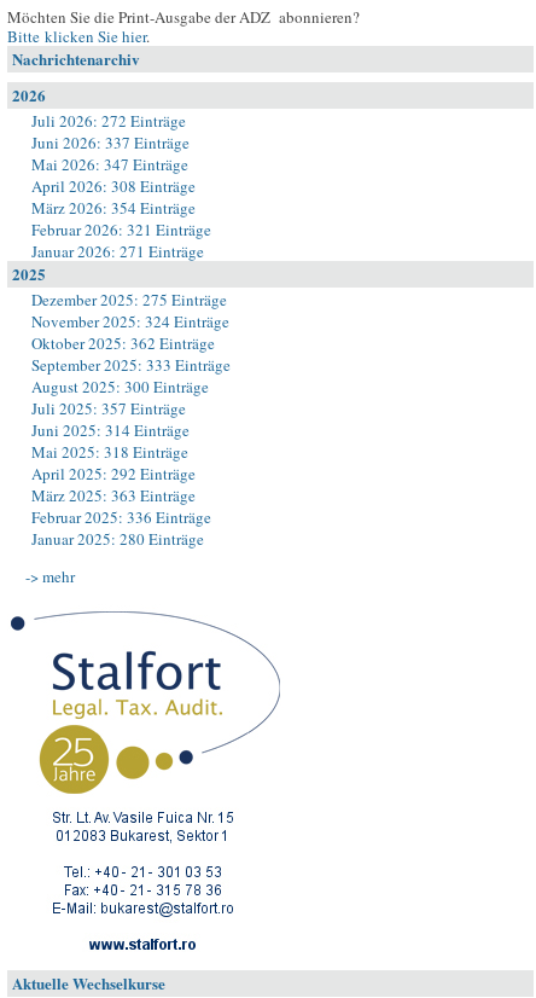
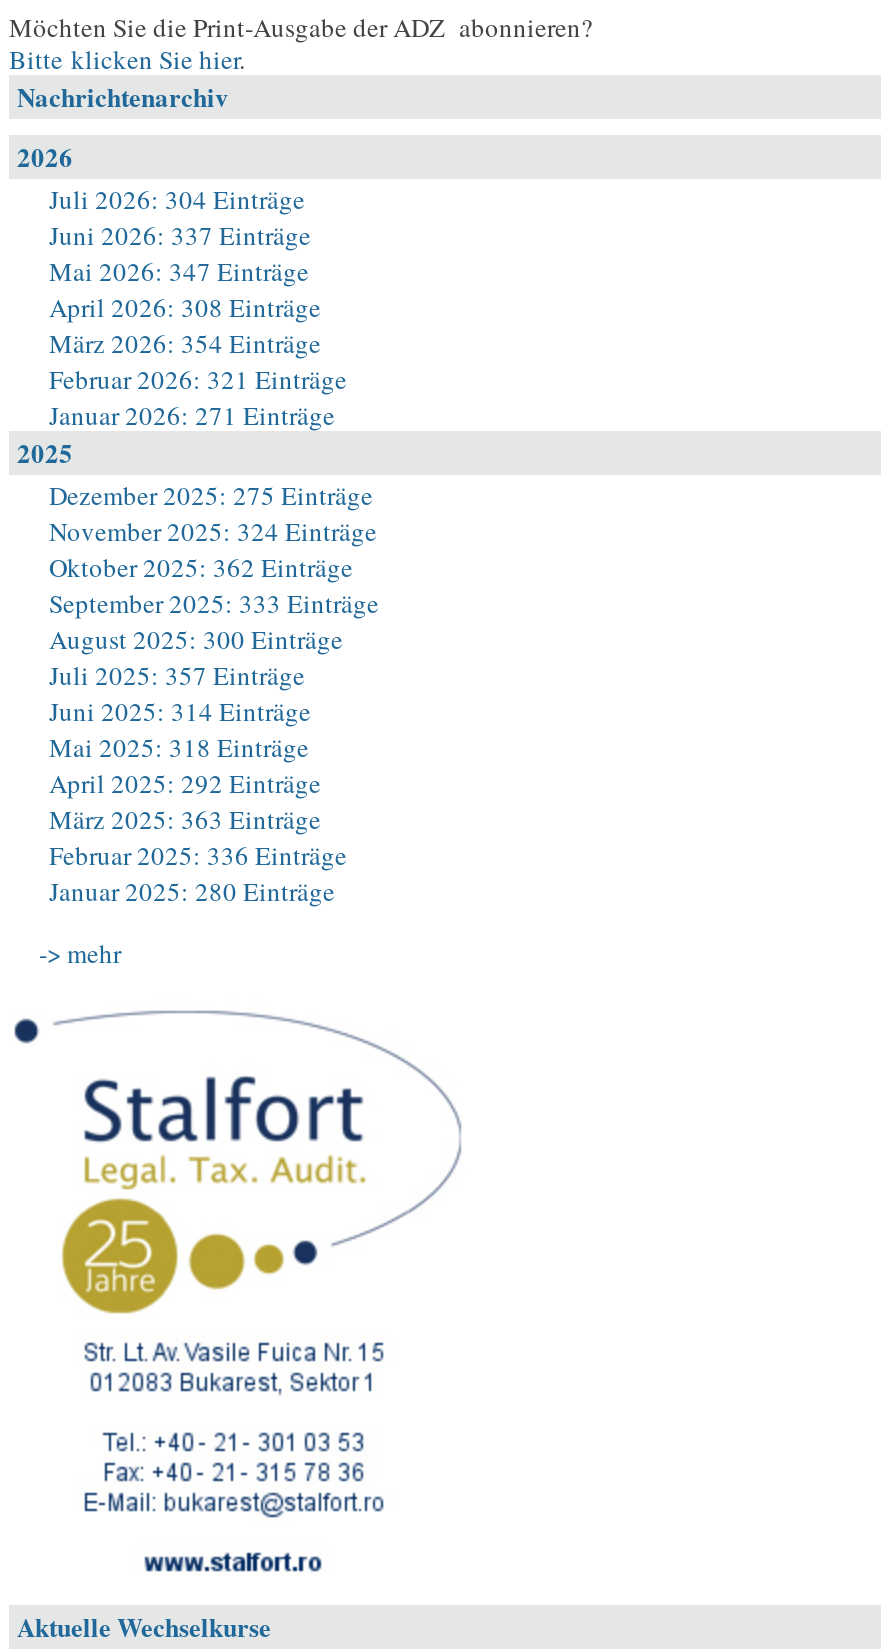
- Juli 2026: 272 Einträge
+ Juli 2026: 304 Einträge
